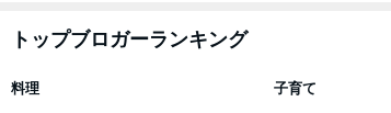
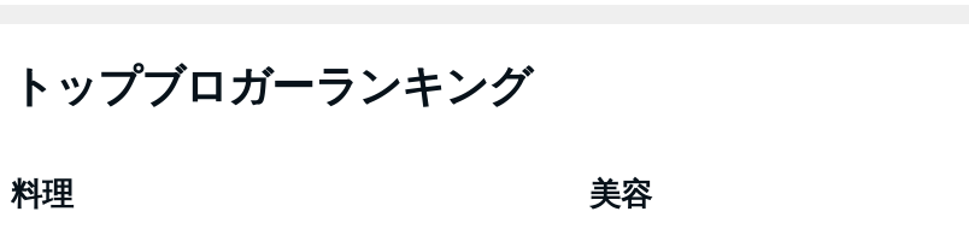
- 子育て
+ 美容
